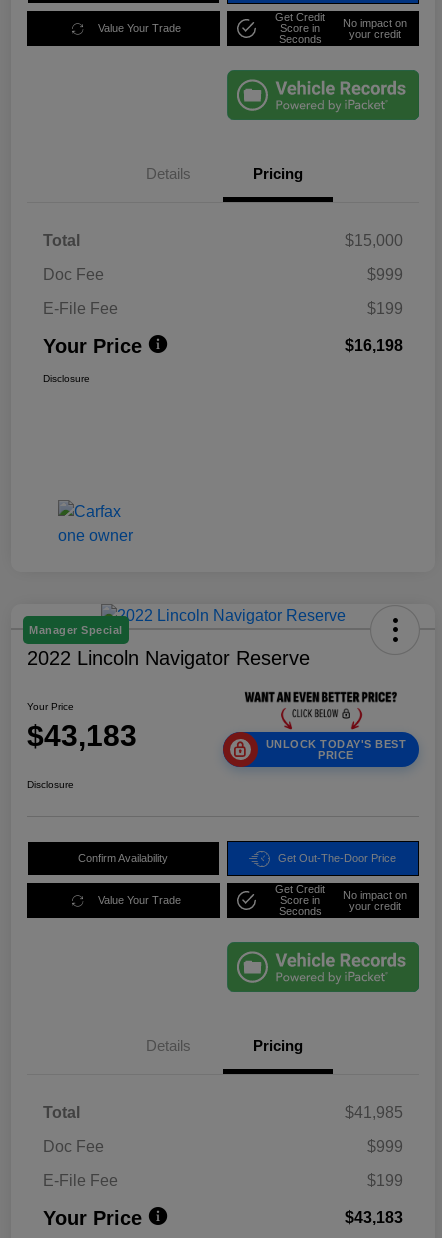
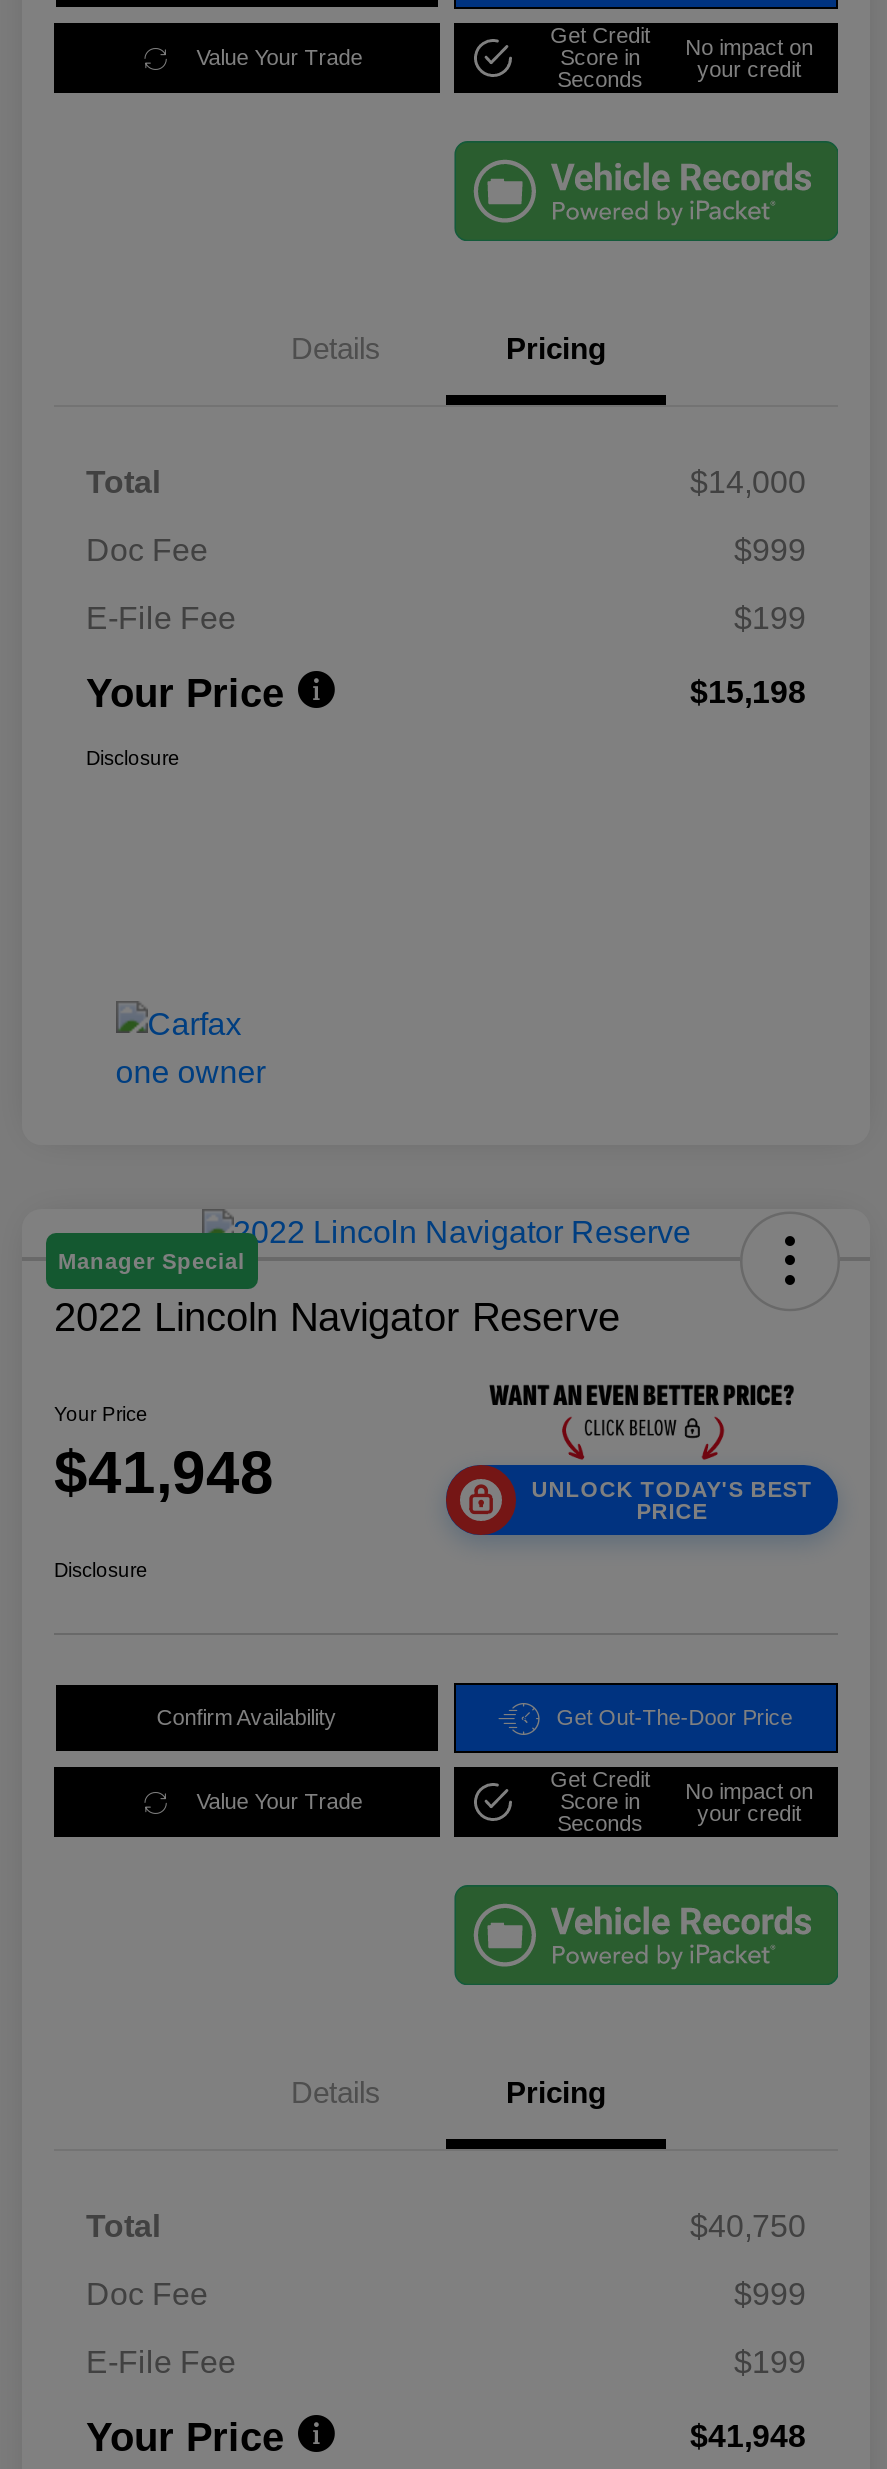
- $15,000
+ $14,000

- $16,198
+ $15,198

- $43,183
+ $41,948

- $41,985
+ $40,750

- $43,183
+ $41,948
